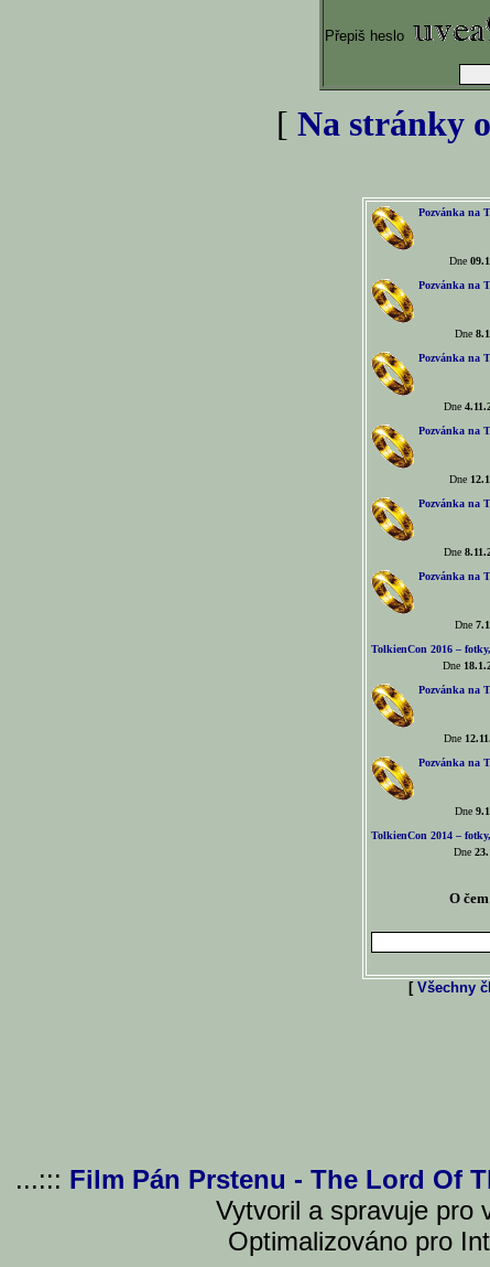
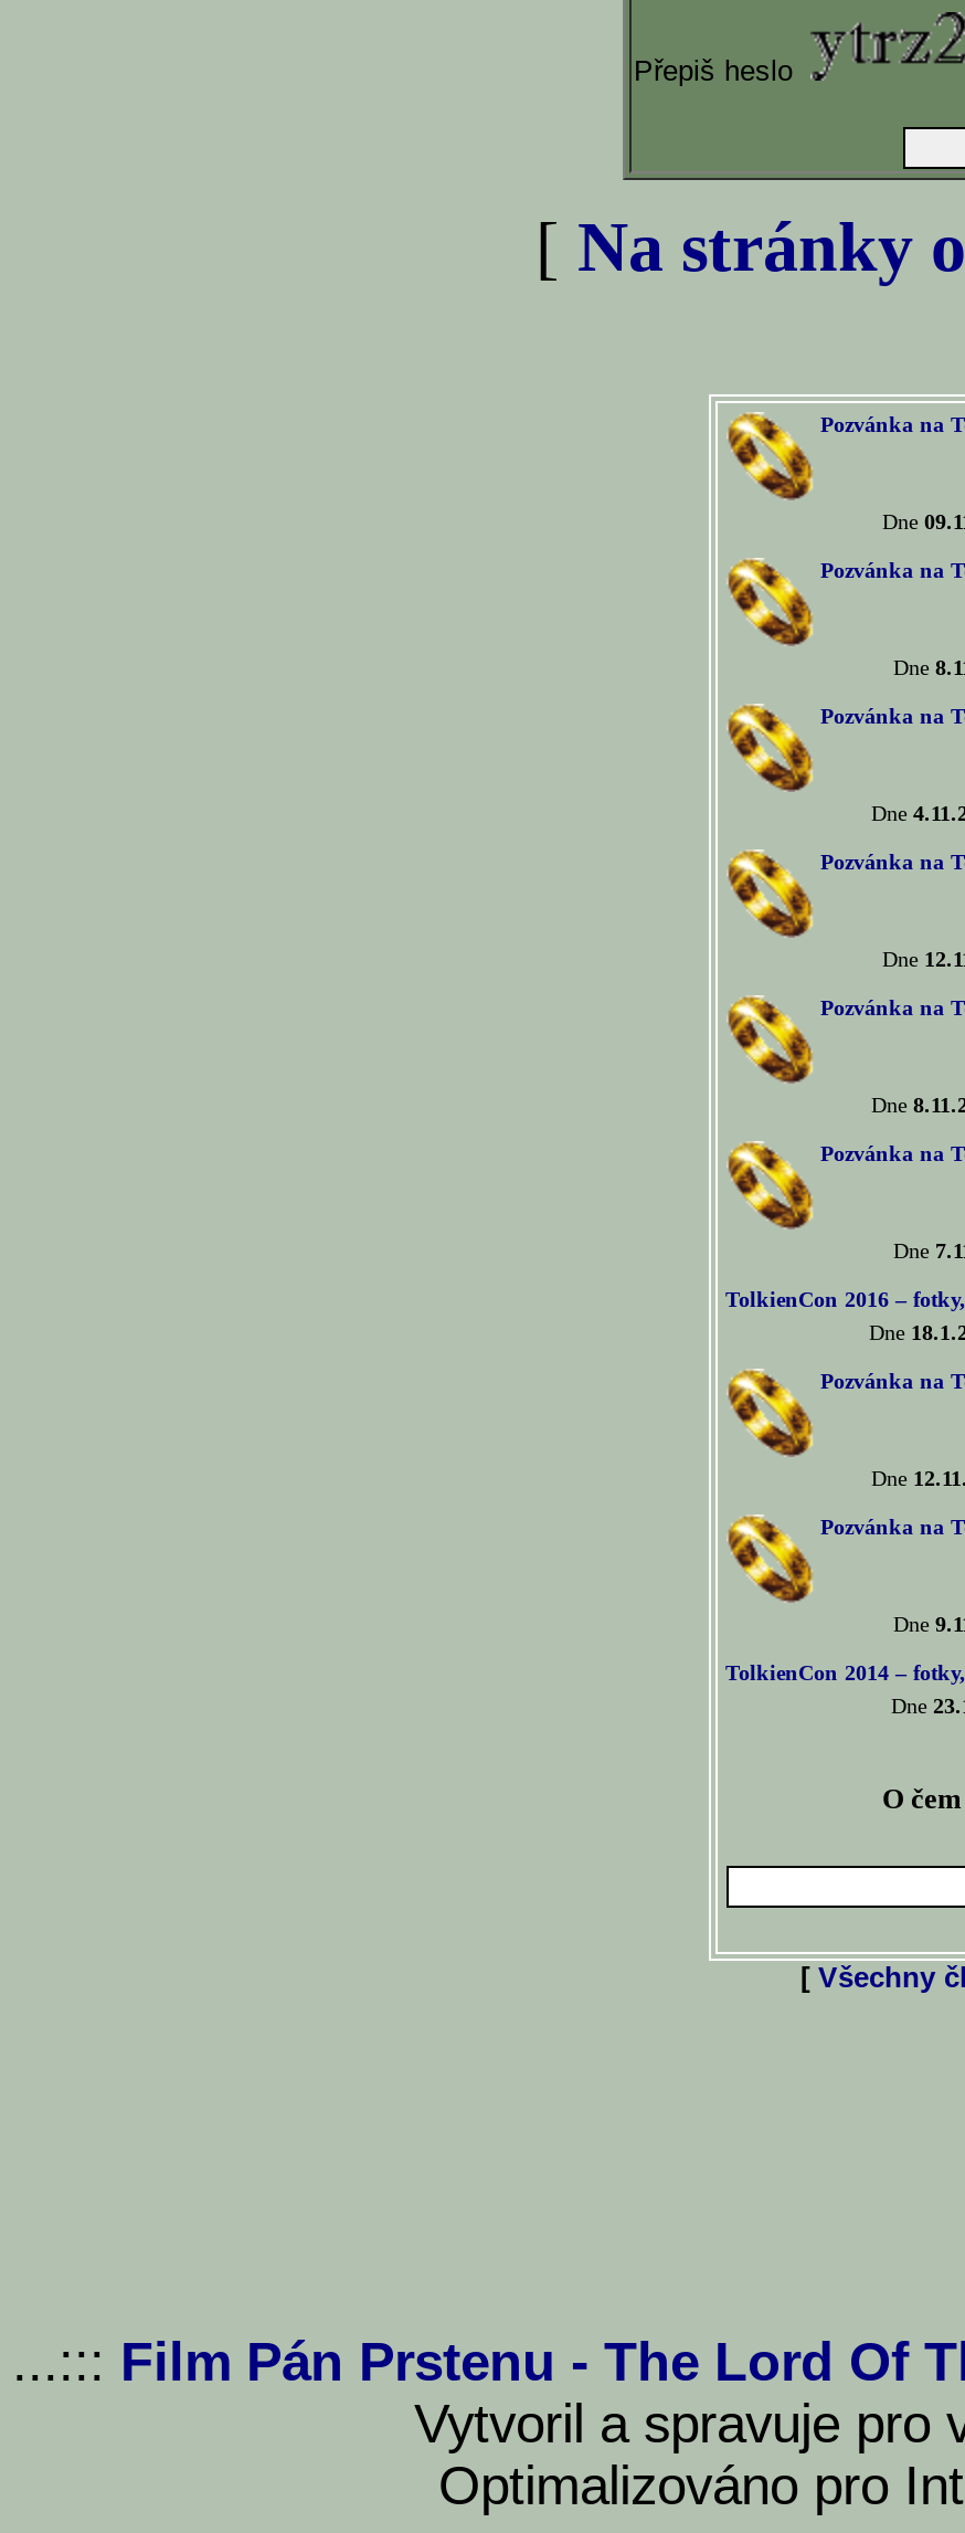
- [image]
+ [image]
